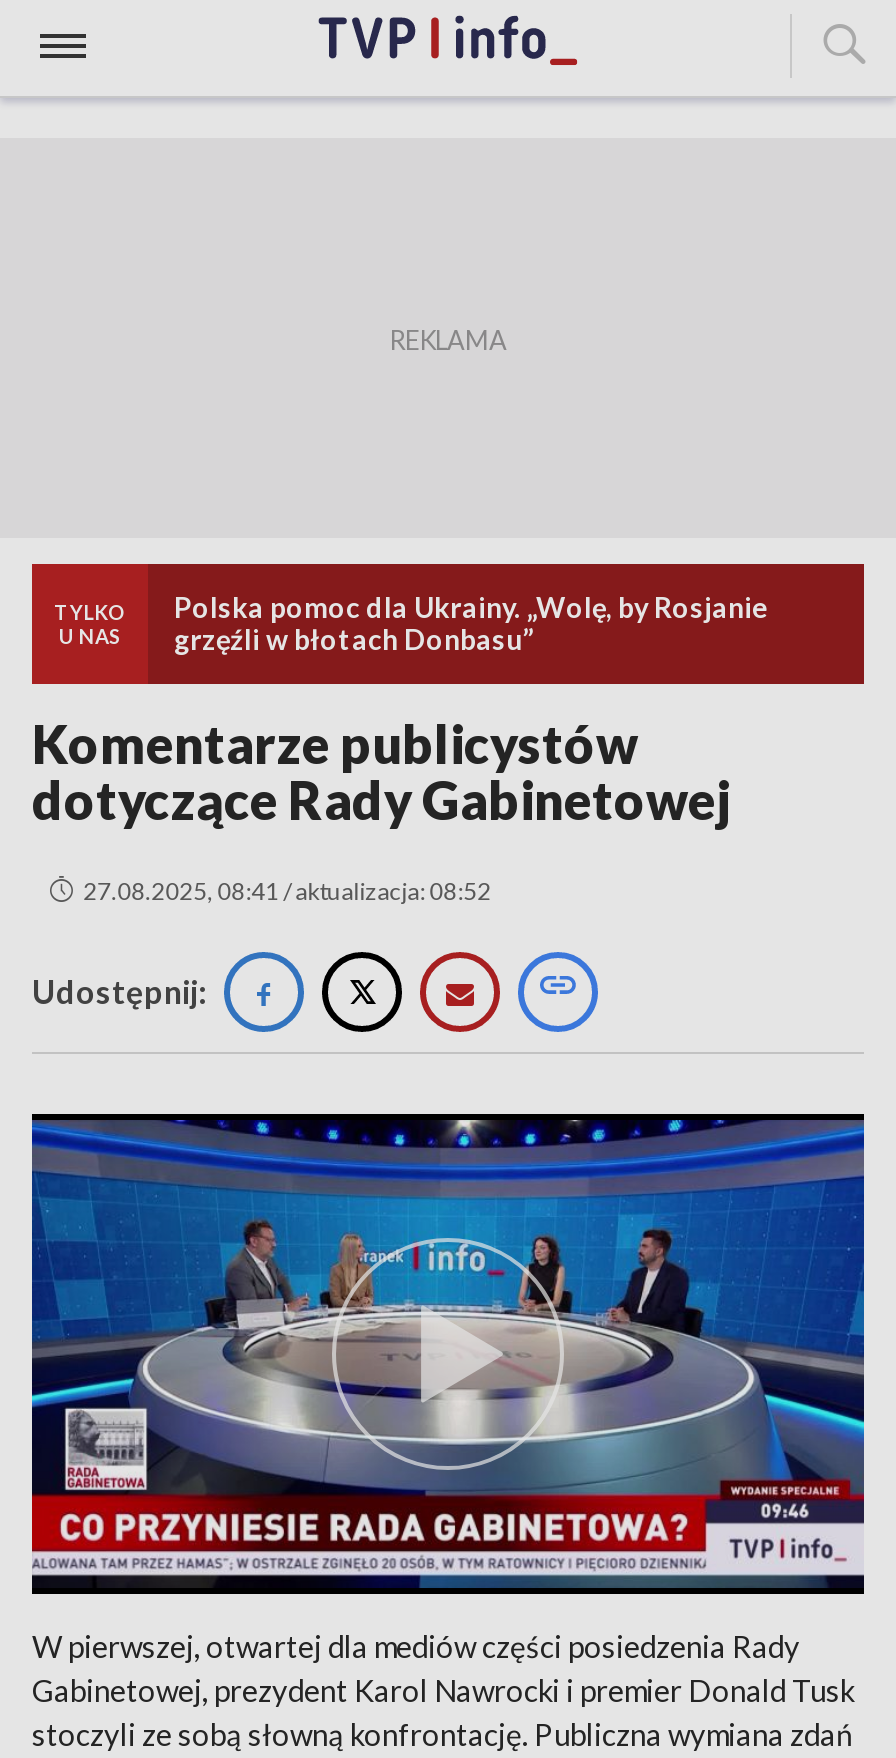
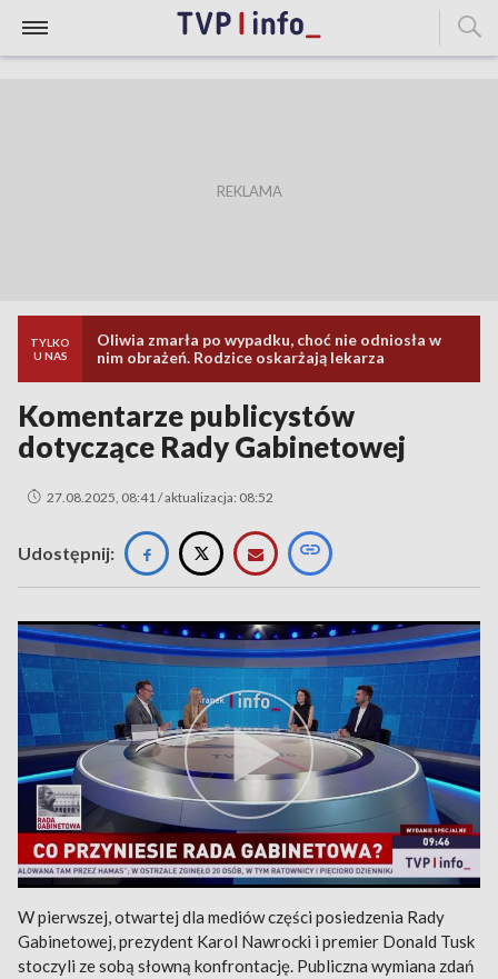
- Polska pomoc dla Ukrainy. „Wolę, by Rosjanie
- grzęźli w błotach Donbasu”
+ Oliwia zmarła po wypadku, choć nie odniosła w
+ nim obrażeń. Rodzice oskarżają lekarza
